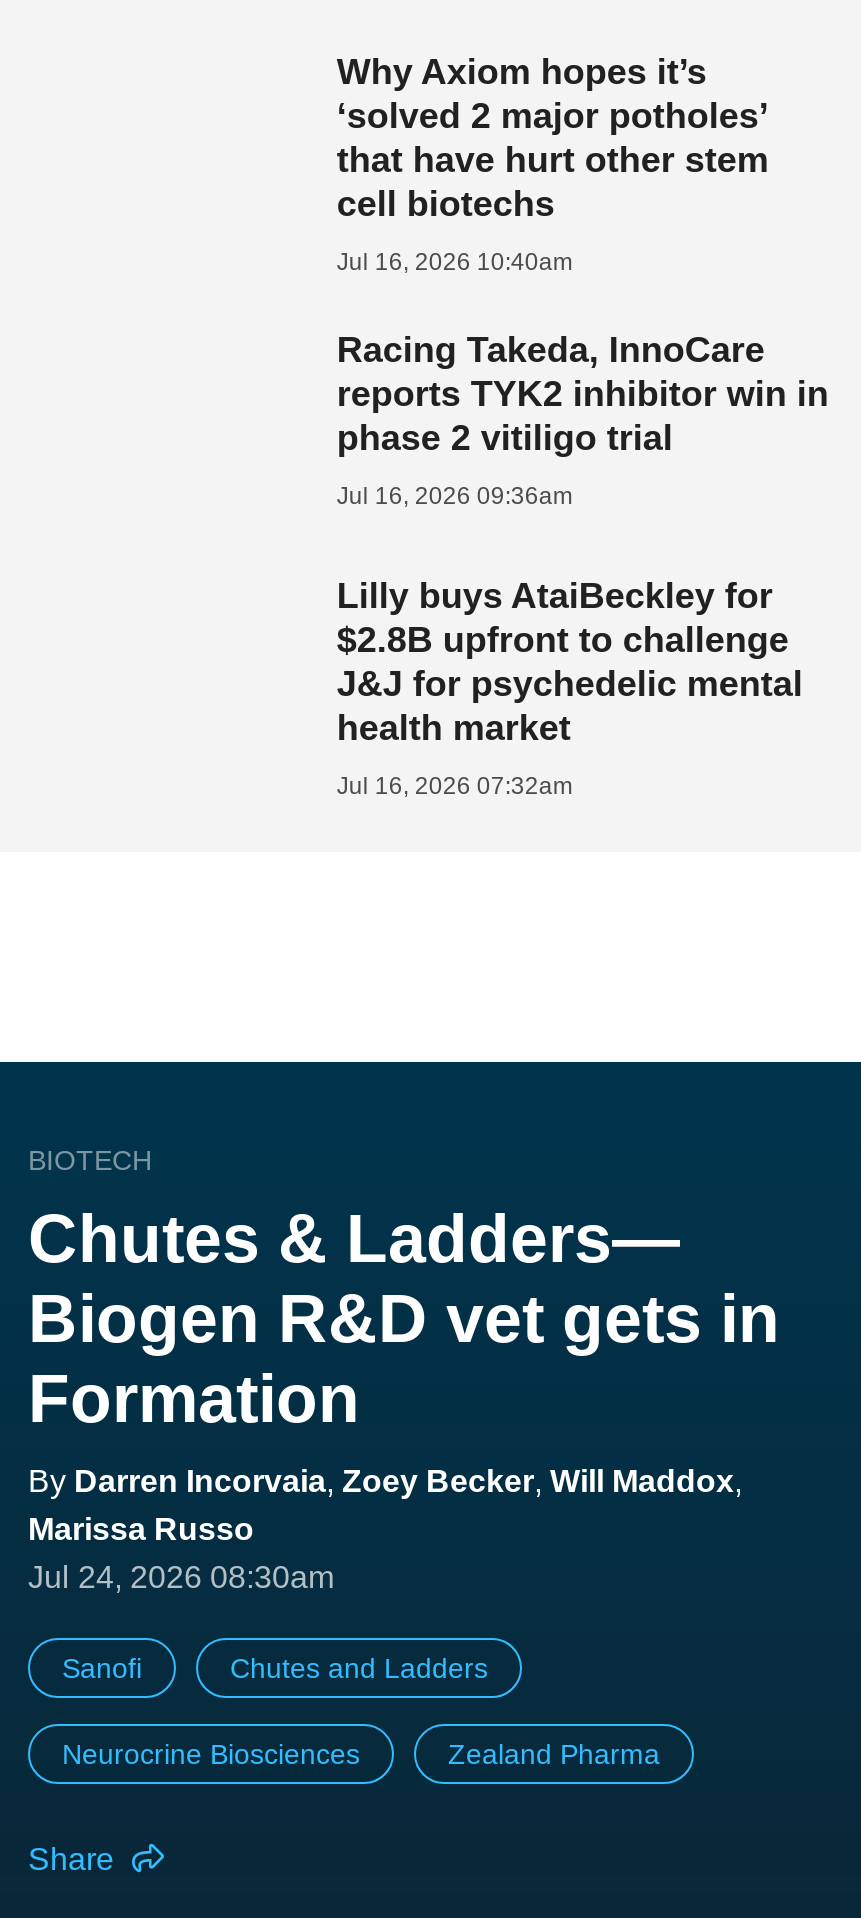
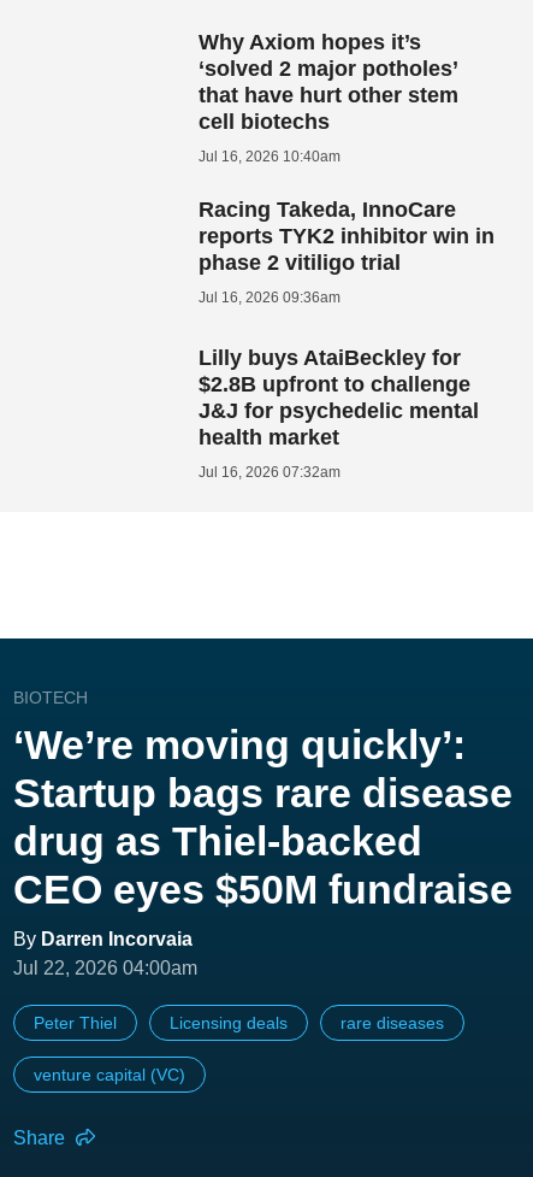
- Chutes & Ladders—
- Biogen R&D vet gets in
- Formation
- By Darren Incorvaia, Zoey Becker, Will Maddox,
- Marissa Russo
- Jul 24, 2026 08:30am
+ ‘We’re moving quickly’:
+ Startup bags rare disease
+ drug as Thiel-backed
+ CEO eyes $50M fundraise
+ By Darren Incorvaia
+ Jul 22, 2026 04:00am

- Sanofi
- Chutes and Ladders
+ Peter Thiel
+ Licensing deals
+ rare diseases

- Neurocrine Biosciences
- Zealand Pharma
+ venture capital (VC)
